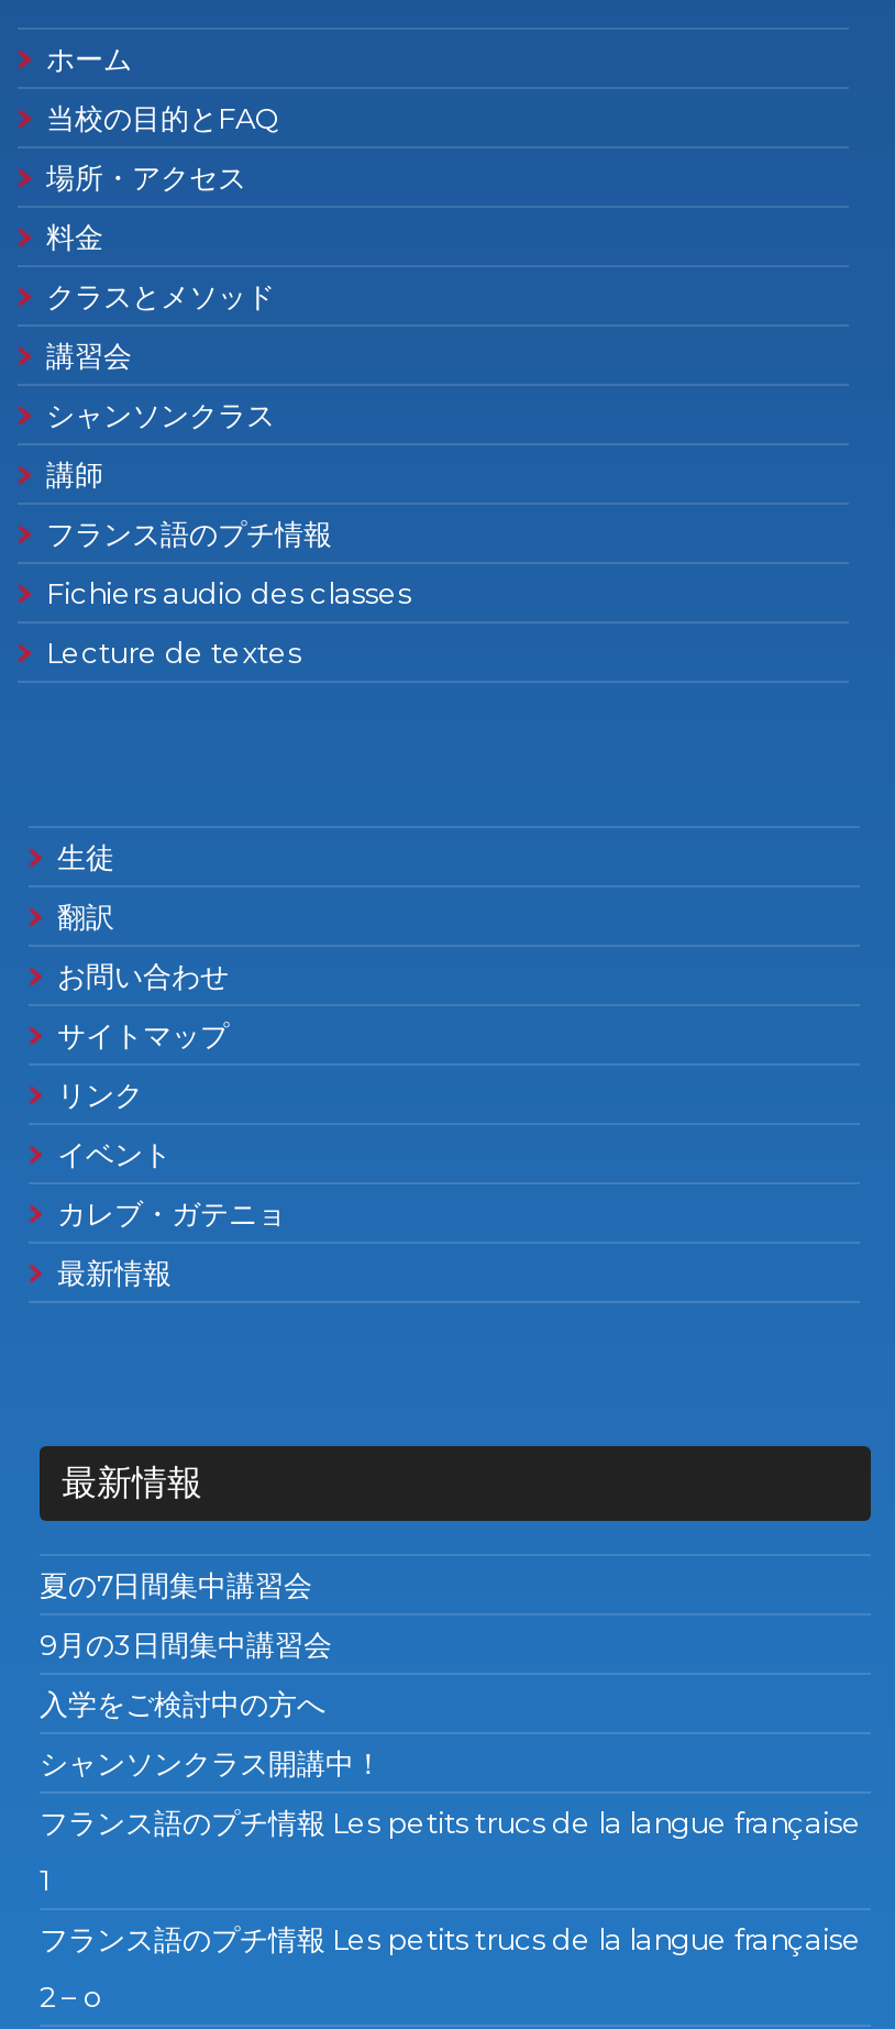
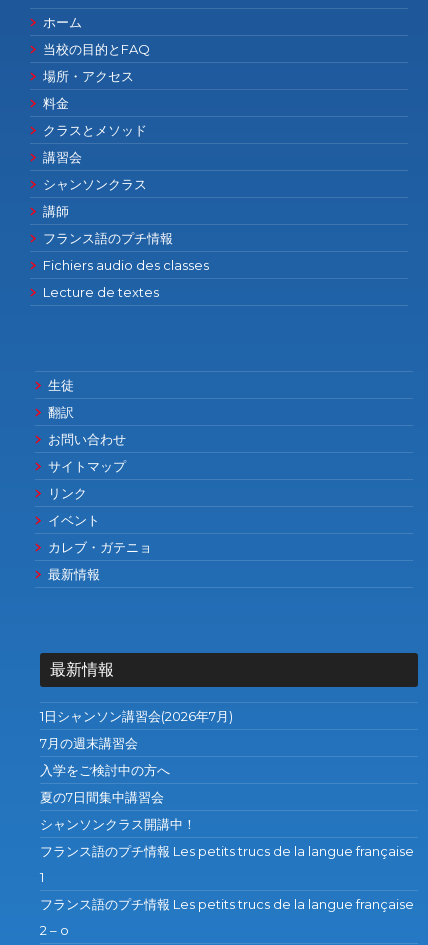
+ 1日シャンソン講習会(2026年7月)

moved down: 夏の7日間集中講習会

- 9月の3日間集中講習会
+ 7月の週末講習会
